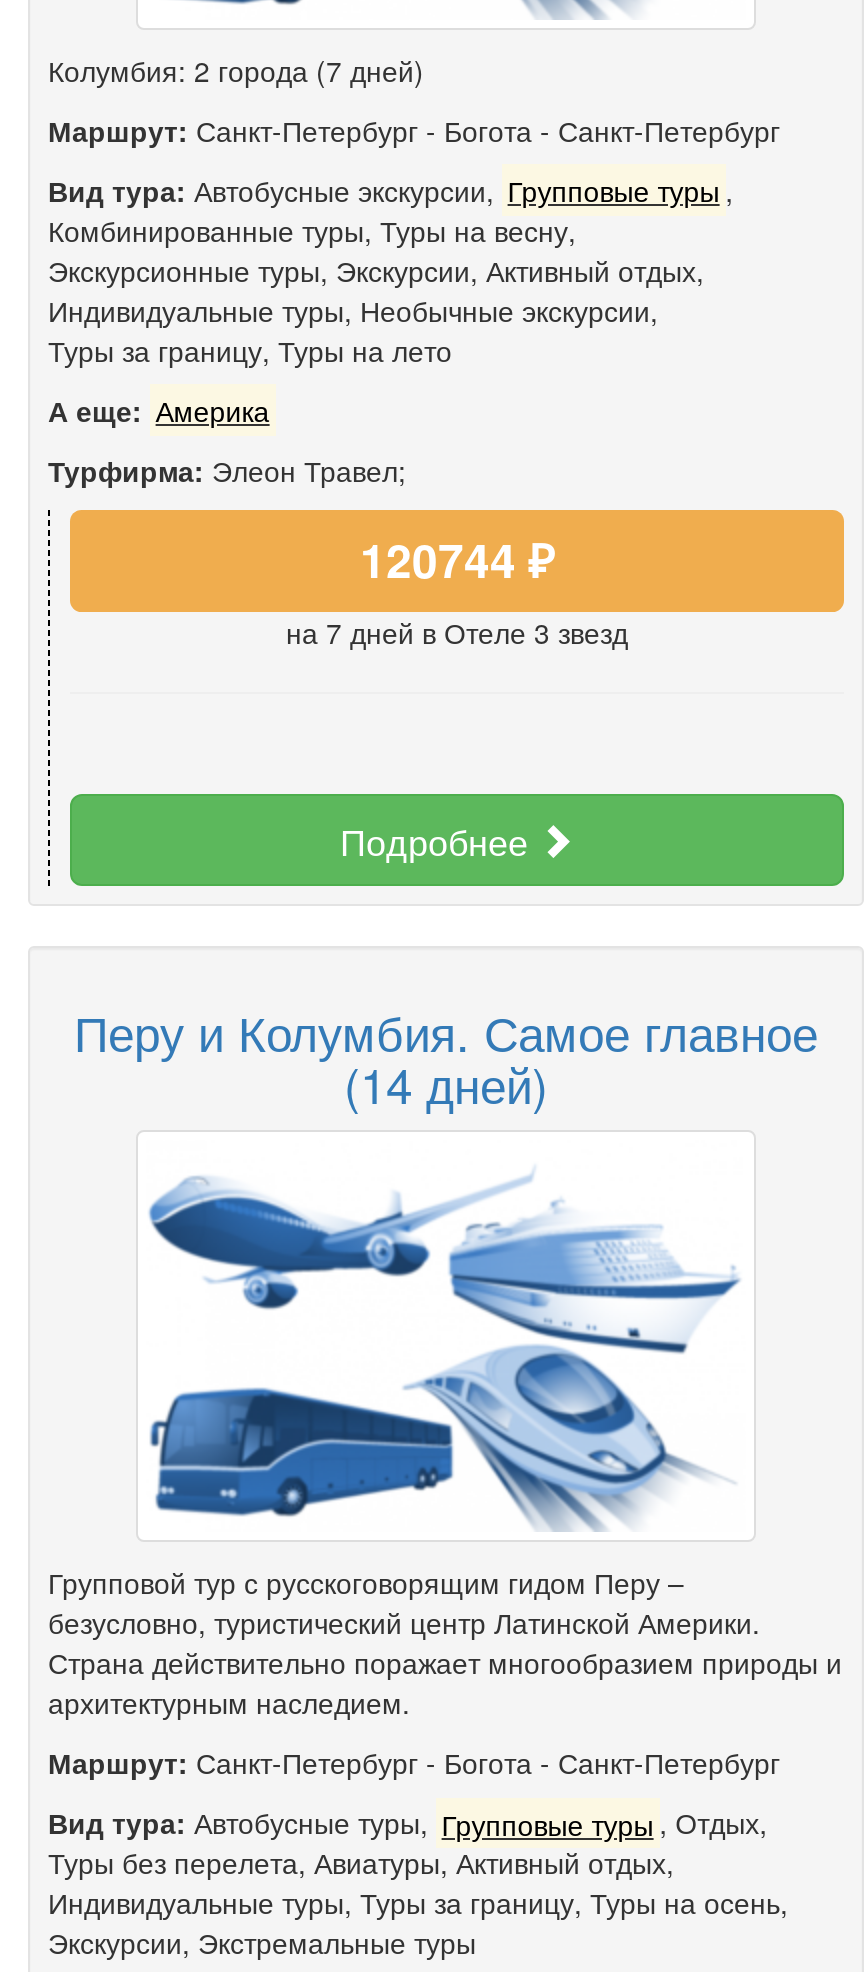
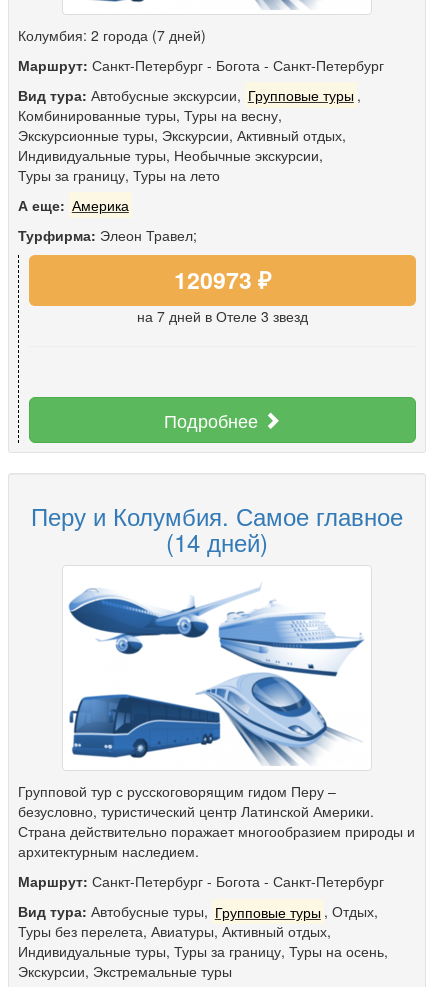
- 120744 ₽
+ 120973 ₽
